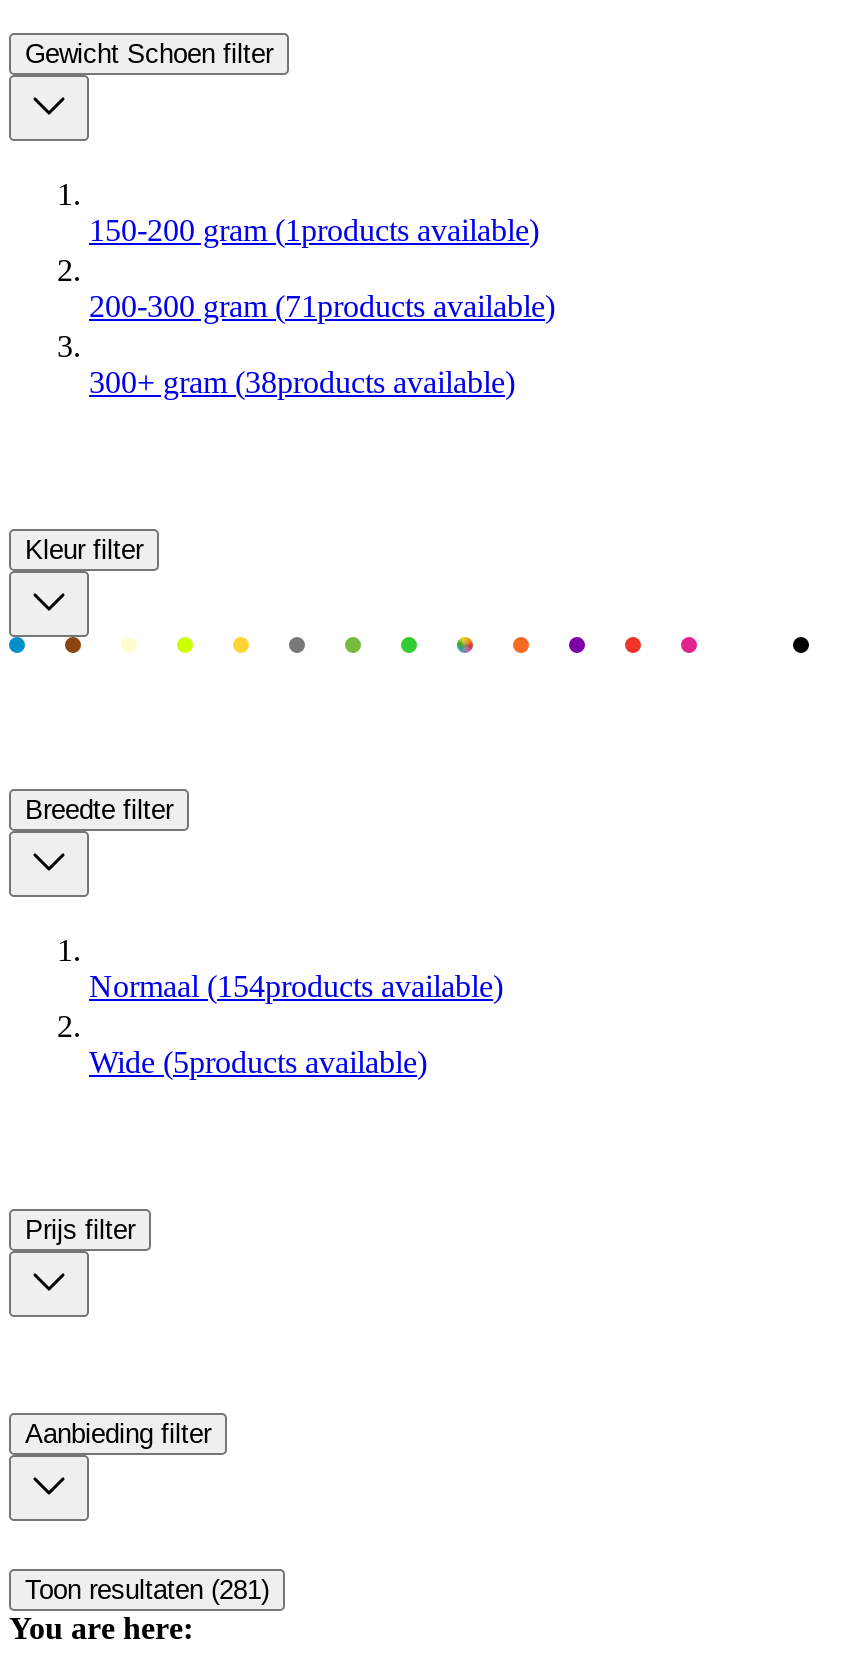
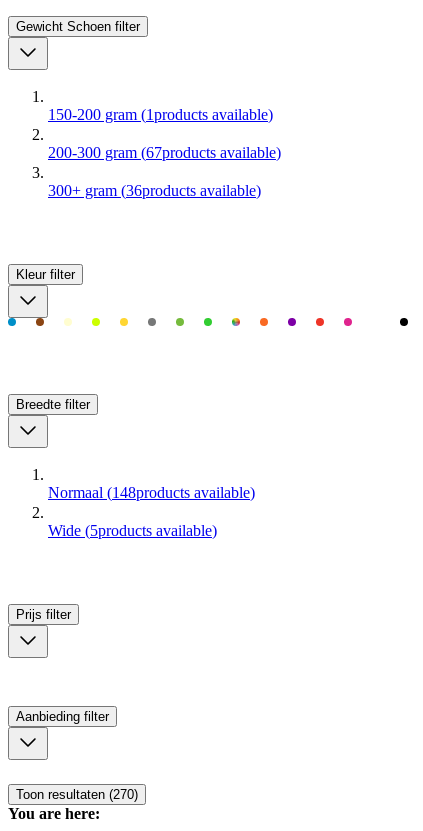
- 200-300 gram (71 products available)
+ 200-300 gram (67 products available)

- 300+ gram (38products available)
+ 300+ gram (36products available)

- Normaal (154products available)
+ Normaal (148products available)

- Toon resultaten (281)
+ Toon resultaten (270)
